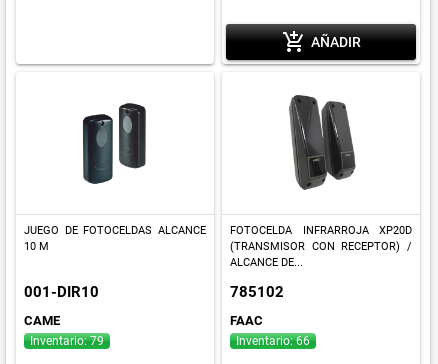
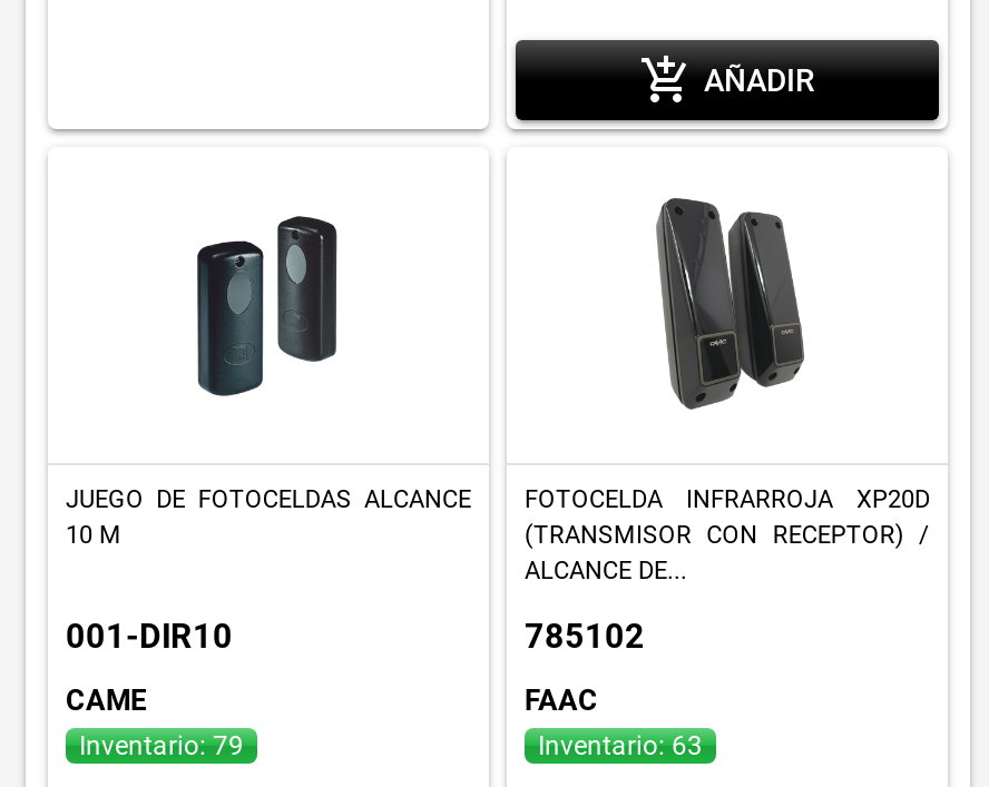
- Inventario: 66
+ Inventario: 63
